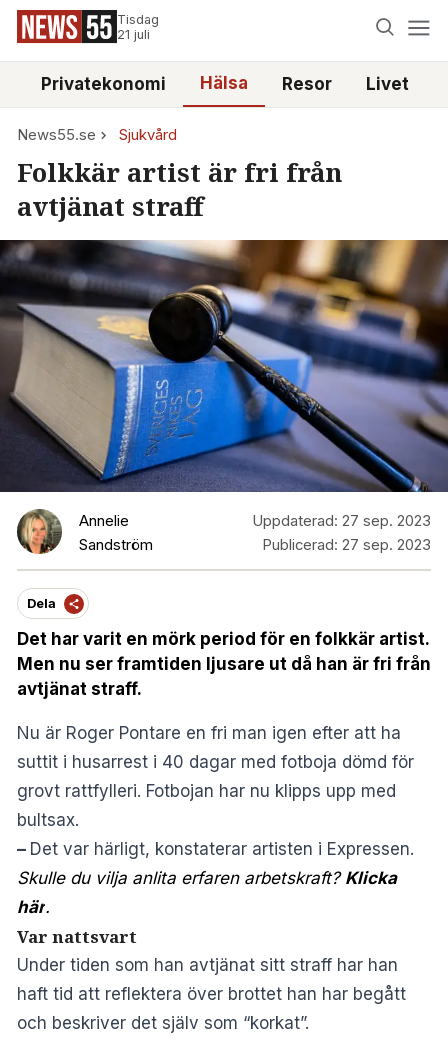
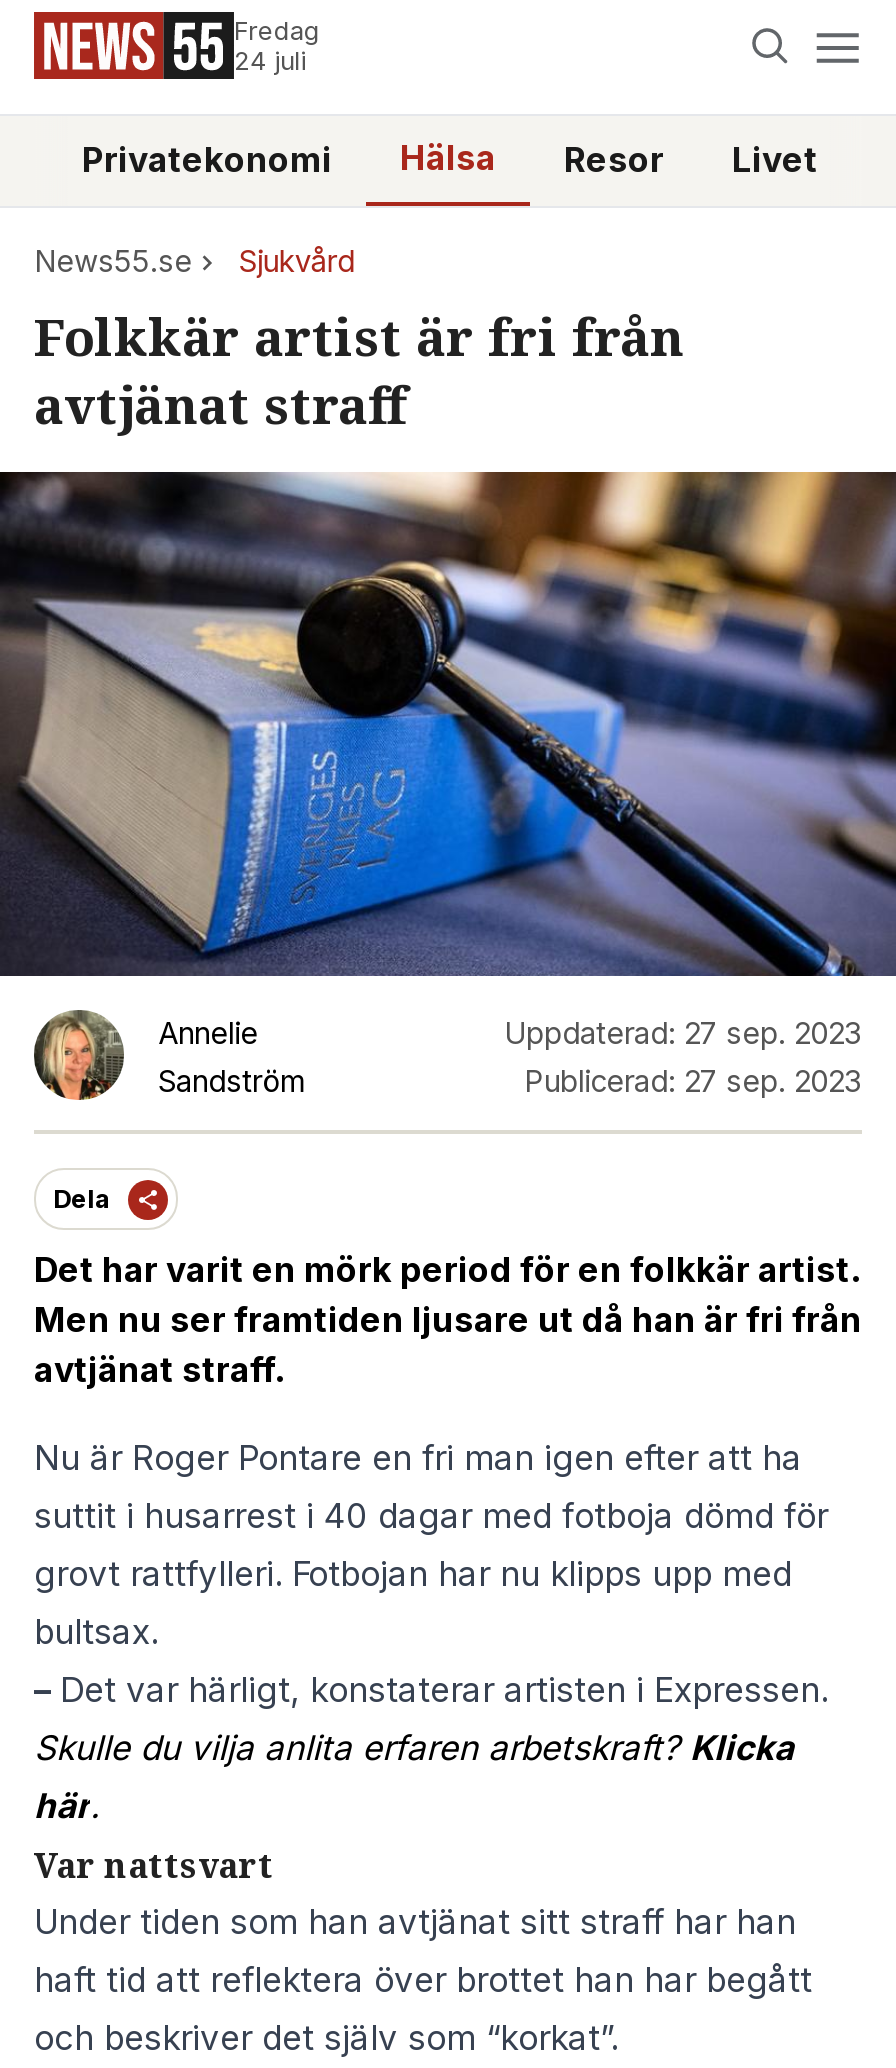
- Tisdag
- 21 juli
+ Fredag
+ 24 juli
